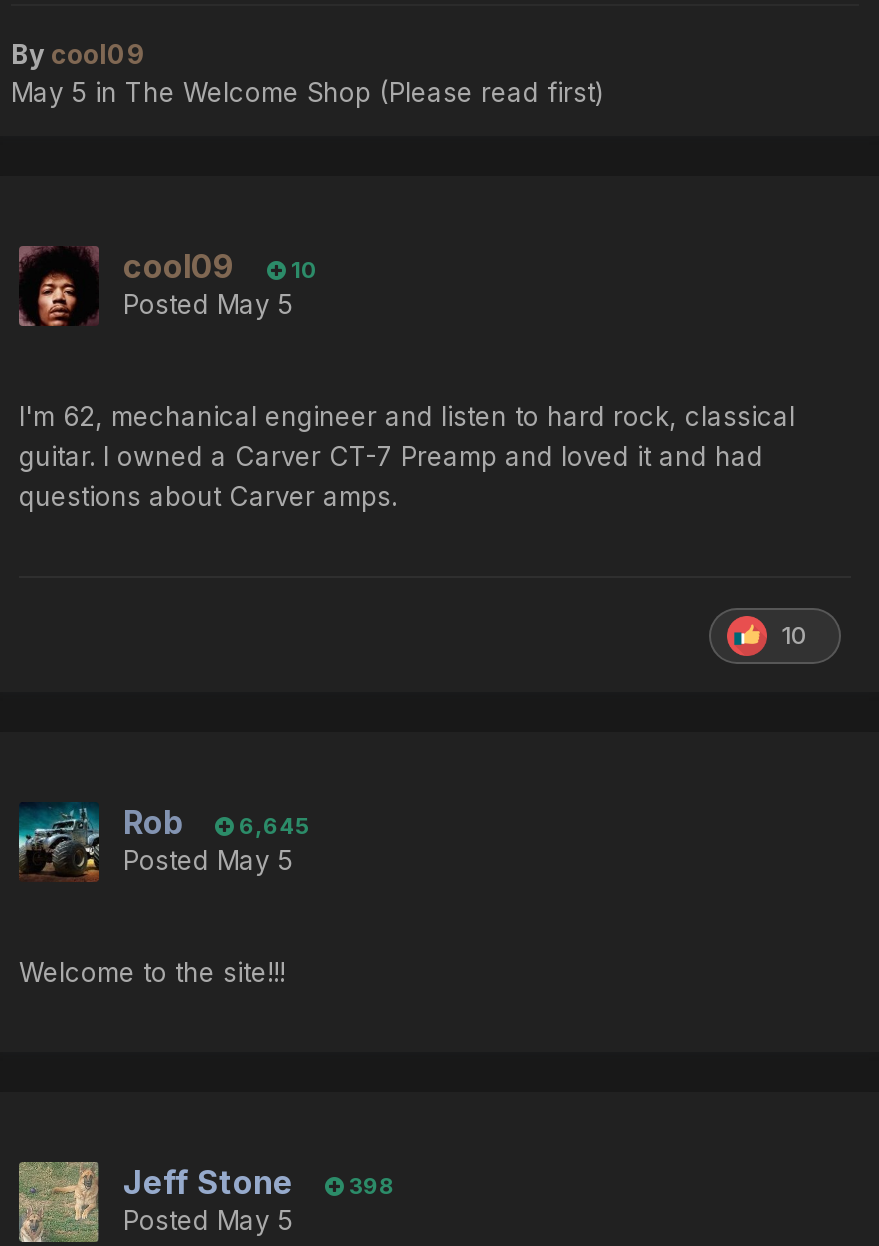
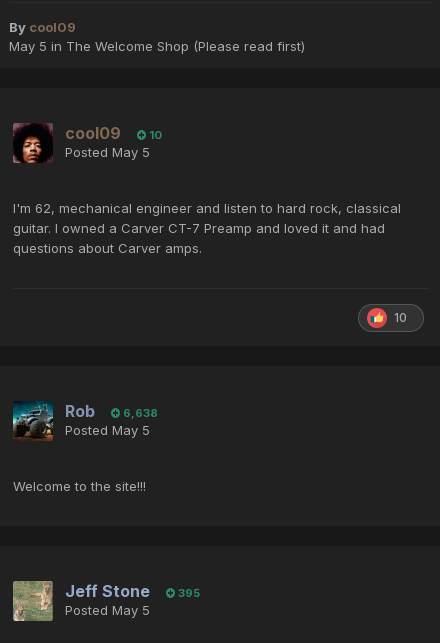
- Rob 6,645
+ Rob 6,638

- Jeff Stone 398
+ Jeff Stone 395
